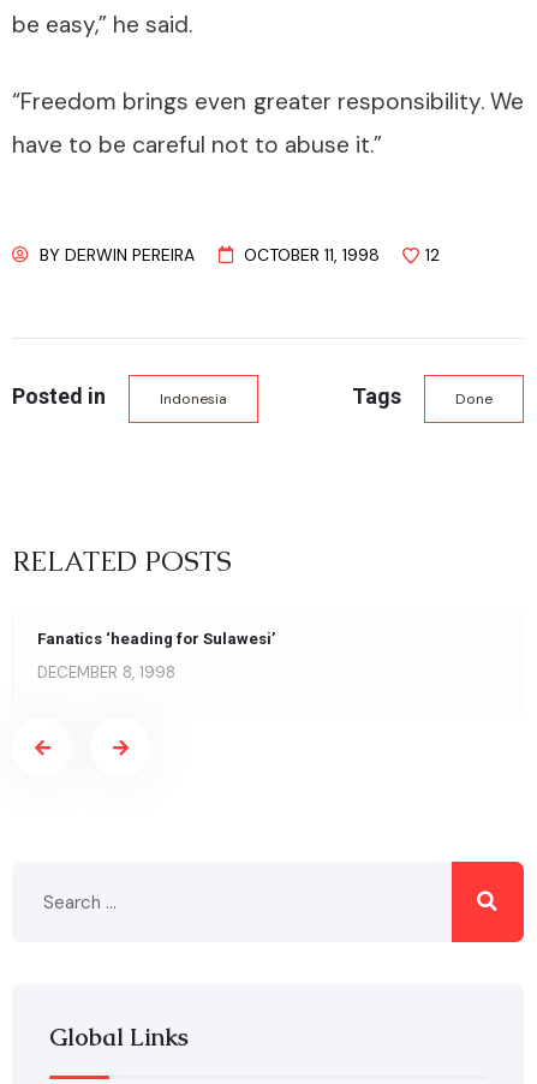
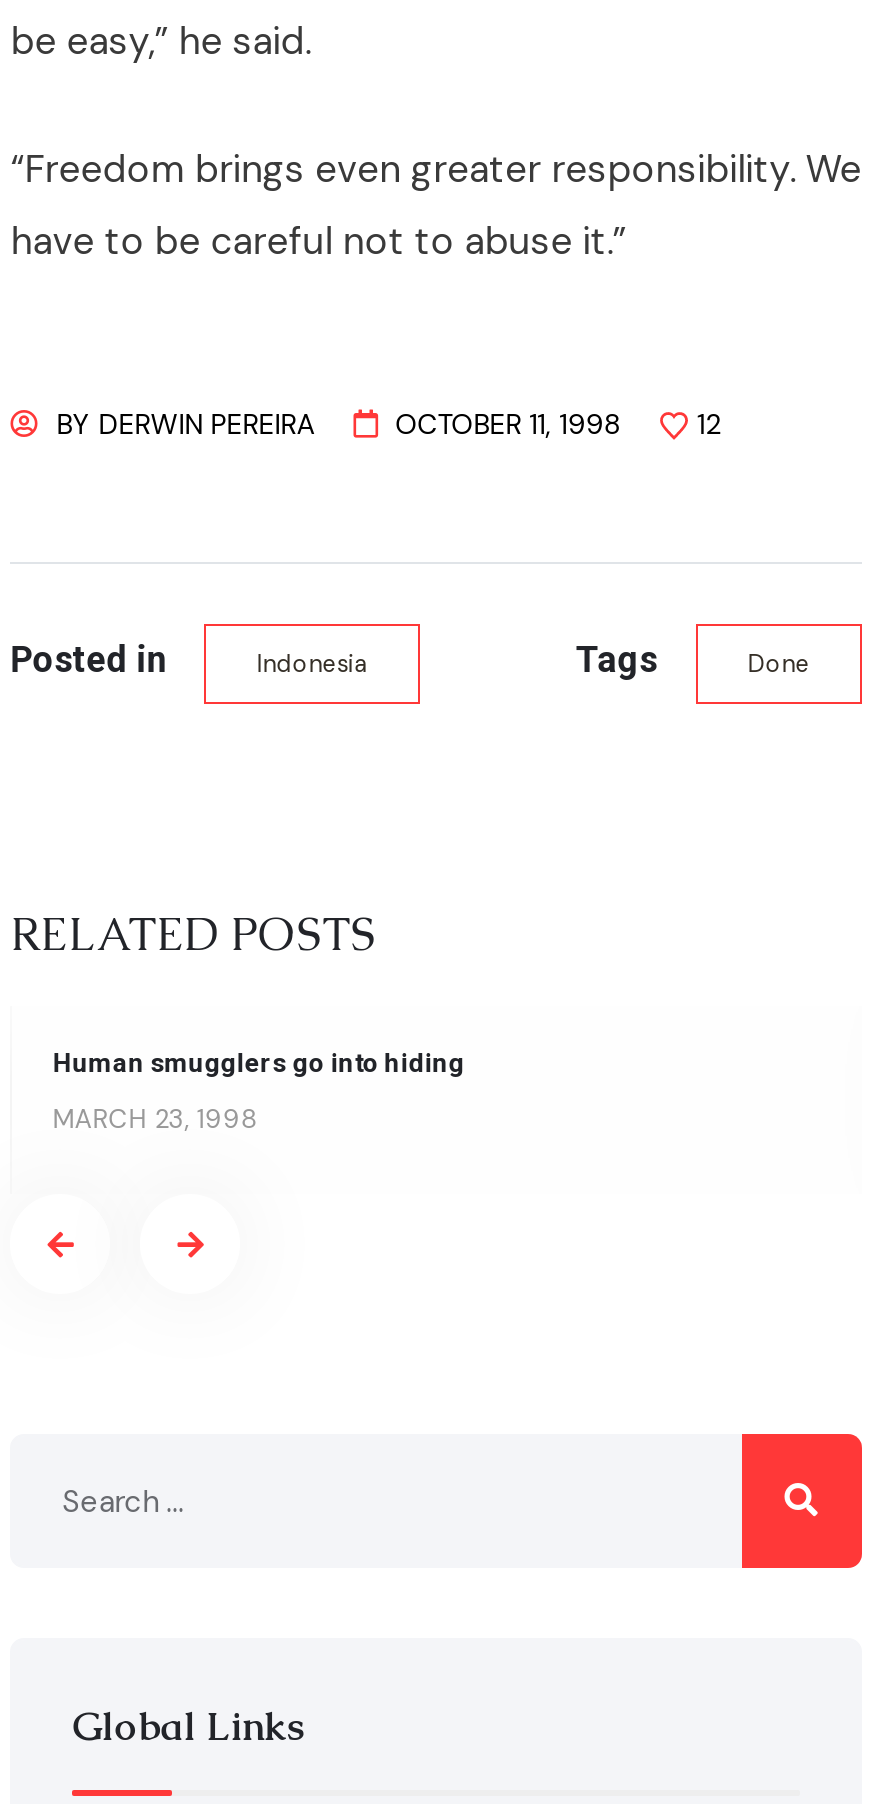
- Fanatics ‘heading for Sulawesi’
+ Human smugglers go into hiding

- DECEMBER 8, 1998
+ MARCH 23, 1998
